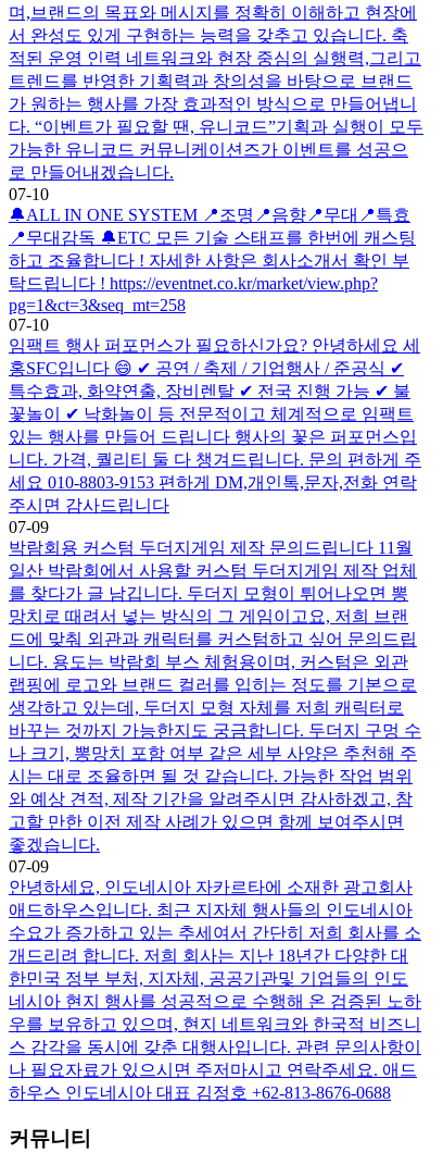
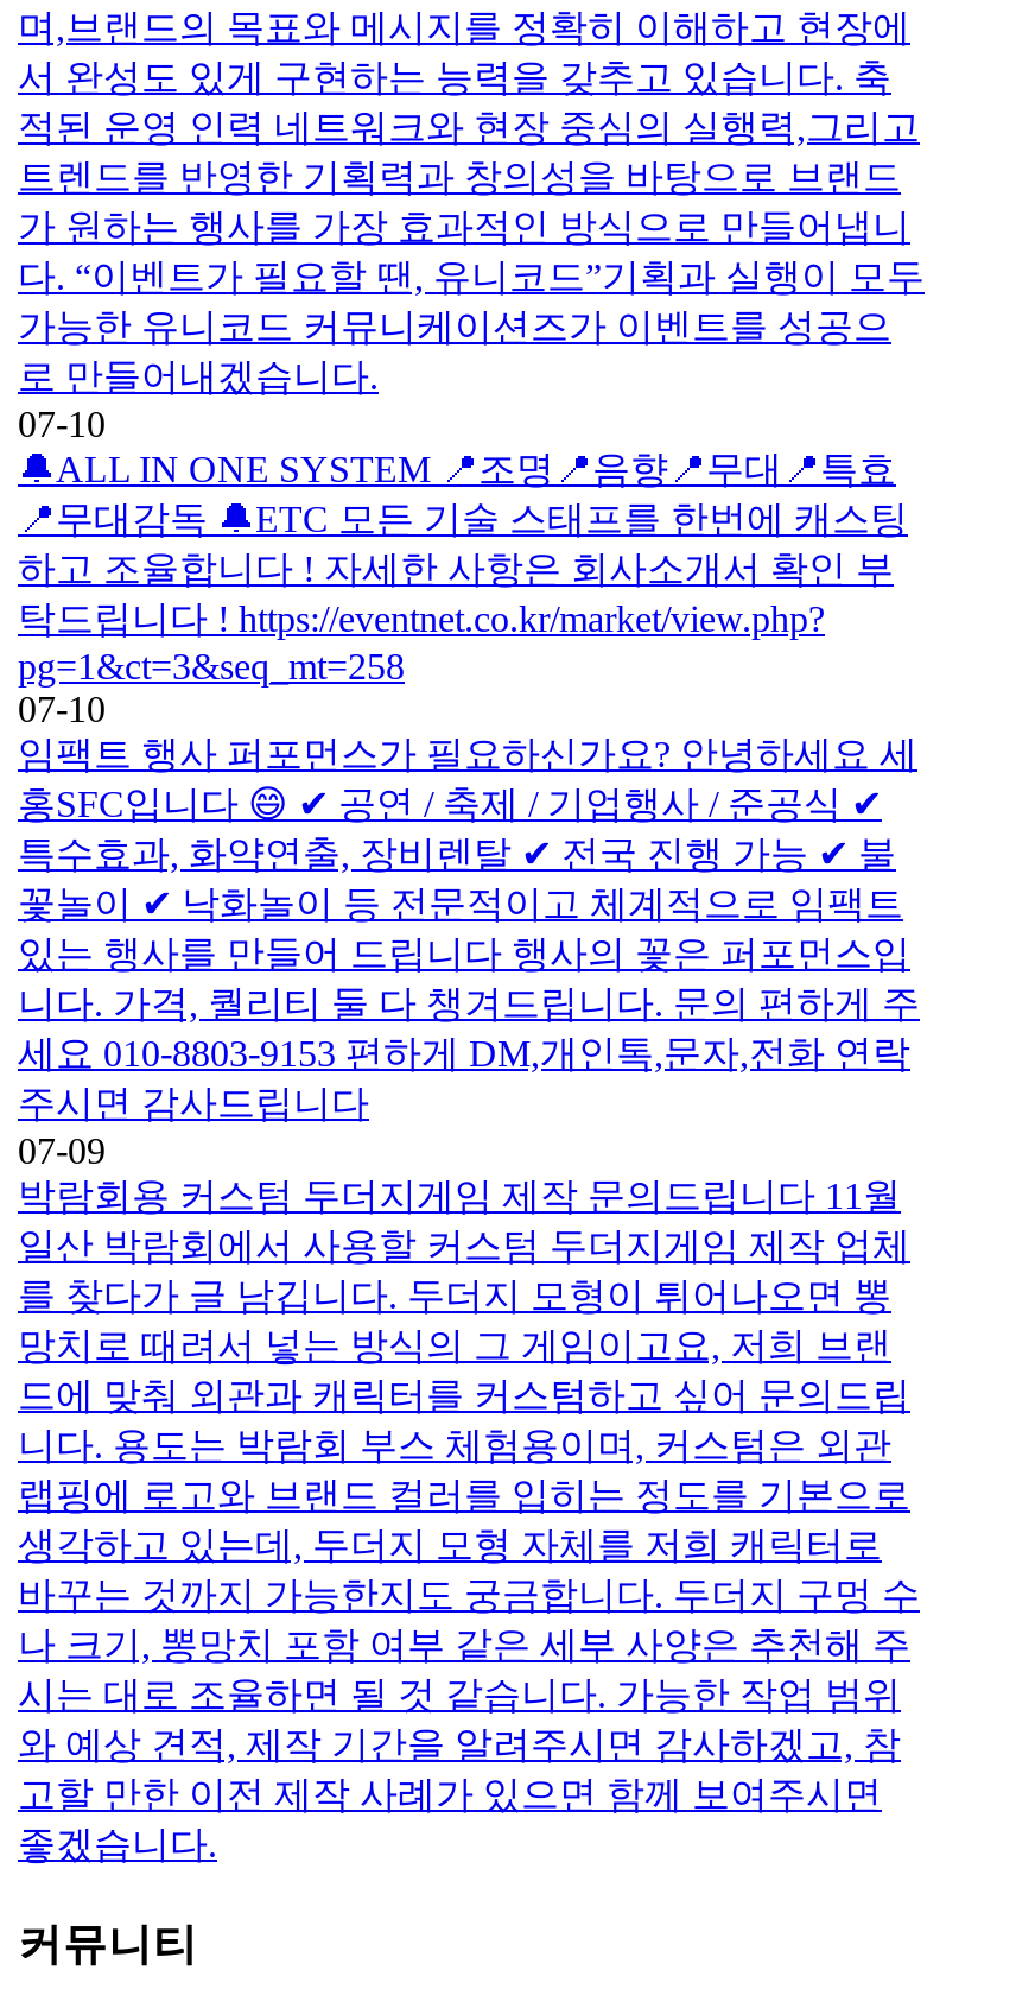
- 07-09
- 안녕하세요, 인도네시아 자카르타에 소재한 광고회사
- 애드하우스입니다. 최근 지자체 행사들의 인도네시아
- 수요가 증가하고 있는 추세여서 간단히 저희 회사를 소
- 개드리려 합니다. 저희 회사는 지난 18년간 다양한 대
- 한민국 정부 부처, 지자체, 공공기관및 기업들의 인도
- 네시아 현지 행사를 성공적으로 수행해 온 검증된 노하
- 우를 보유하고 있으며, 현지 네트워크와 한국적 비즈니
- 스 감각을 동시에 갖춘 대행사입니다. 관련 문의사항이
- 나 필요자료가 있으시면 주저마시고 연락주세요. 애드
- 하우스 인도네시아 대표 김정호 +62-813-8676-0688
